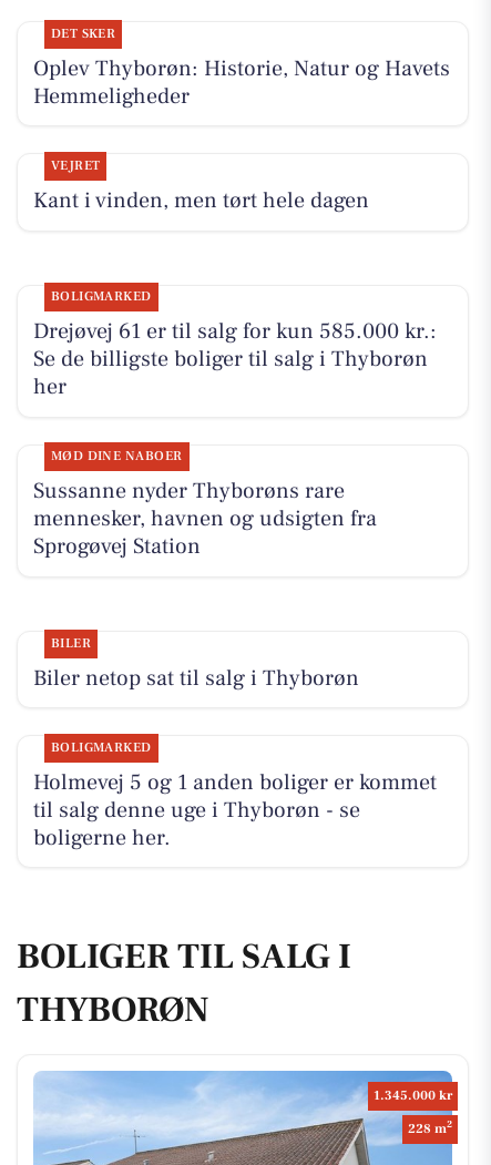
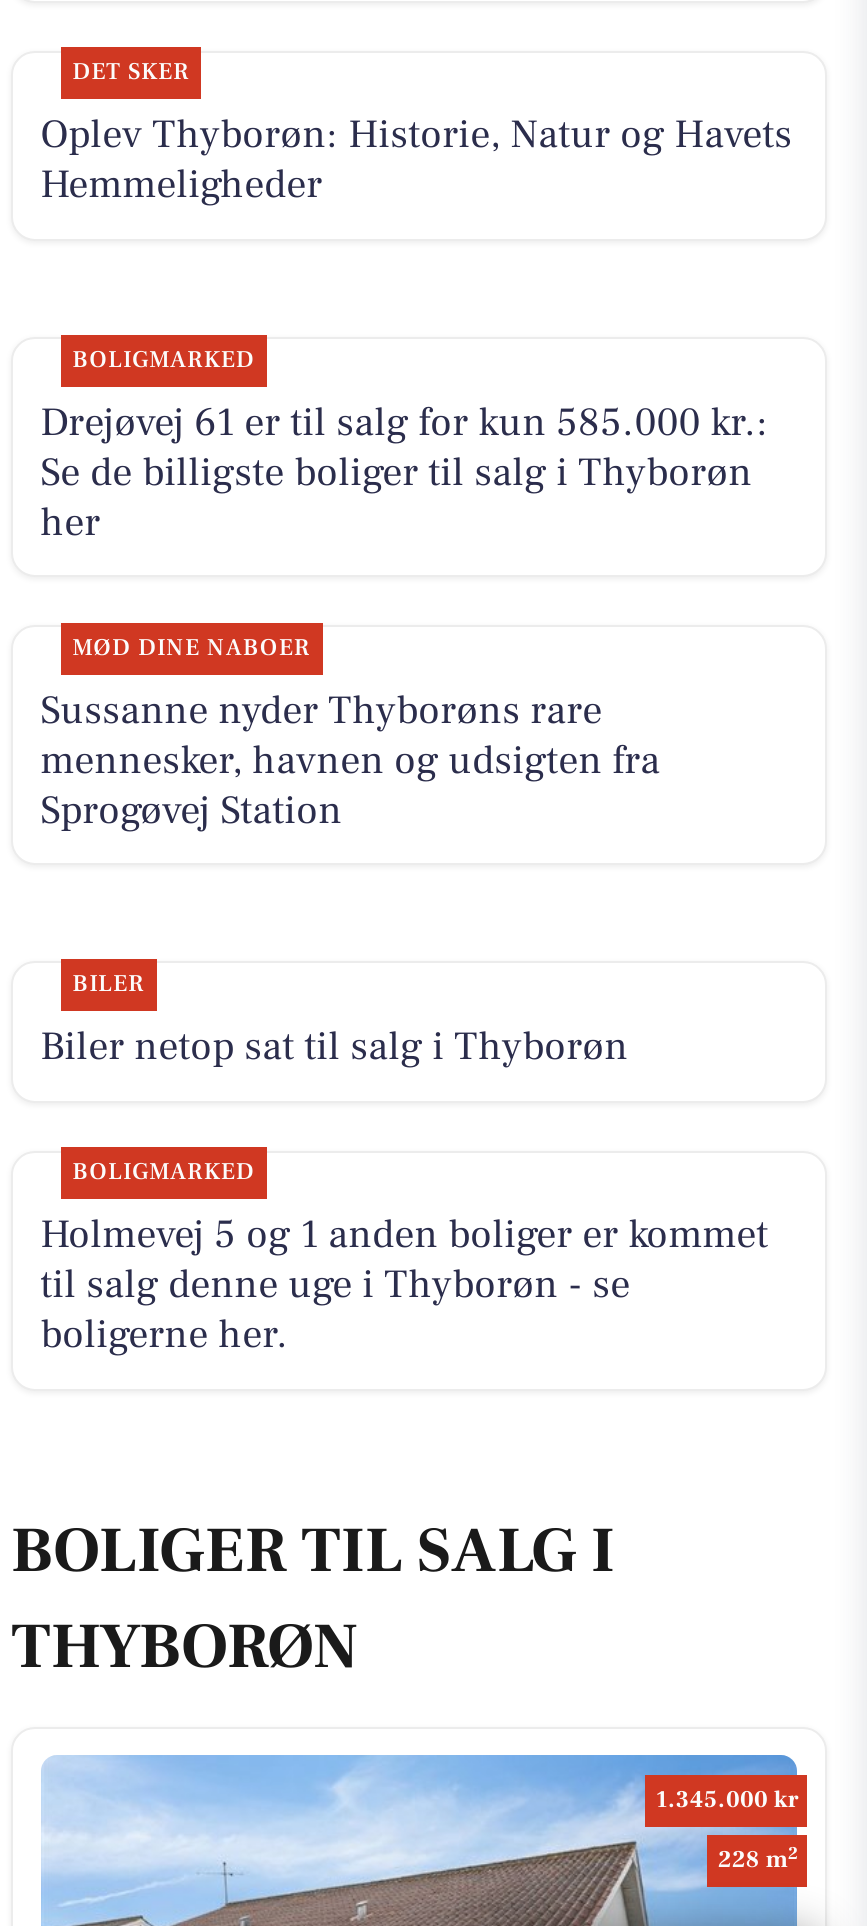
- VEJRET
- Kant i vinden, men tørt hele dagen
